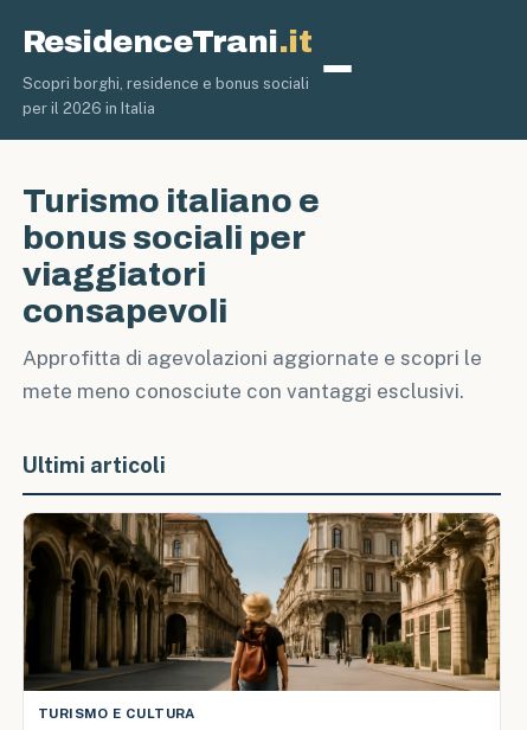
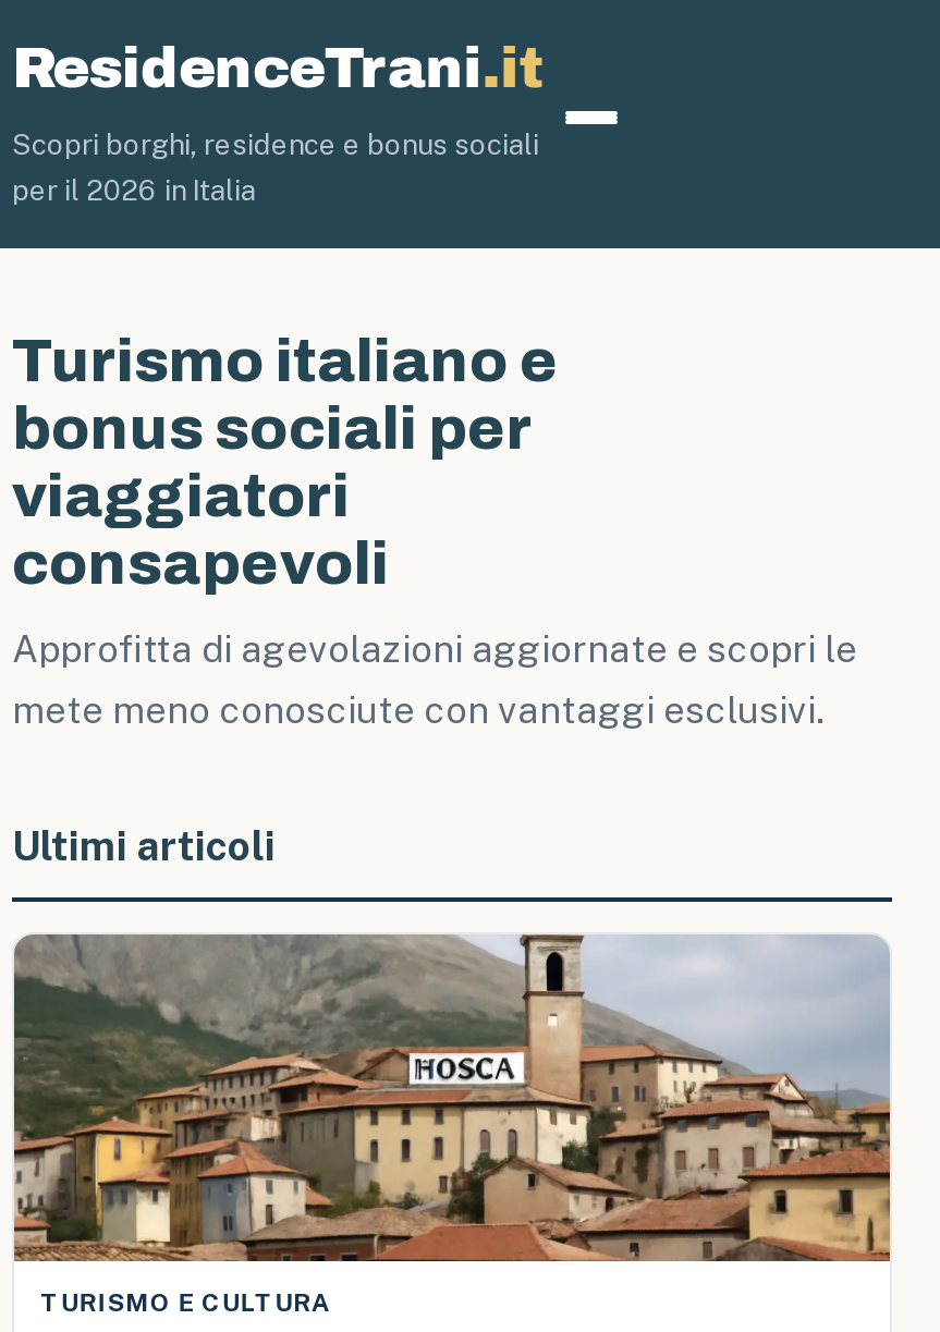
- [image]
+ [image]
